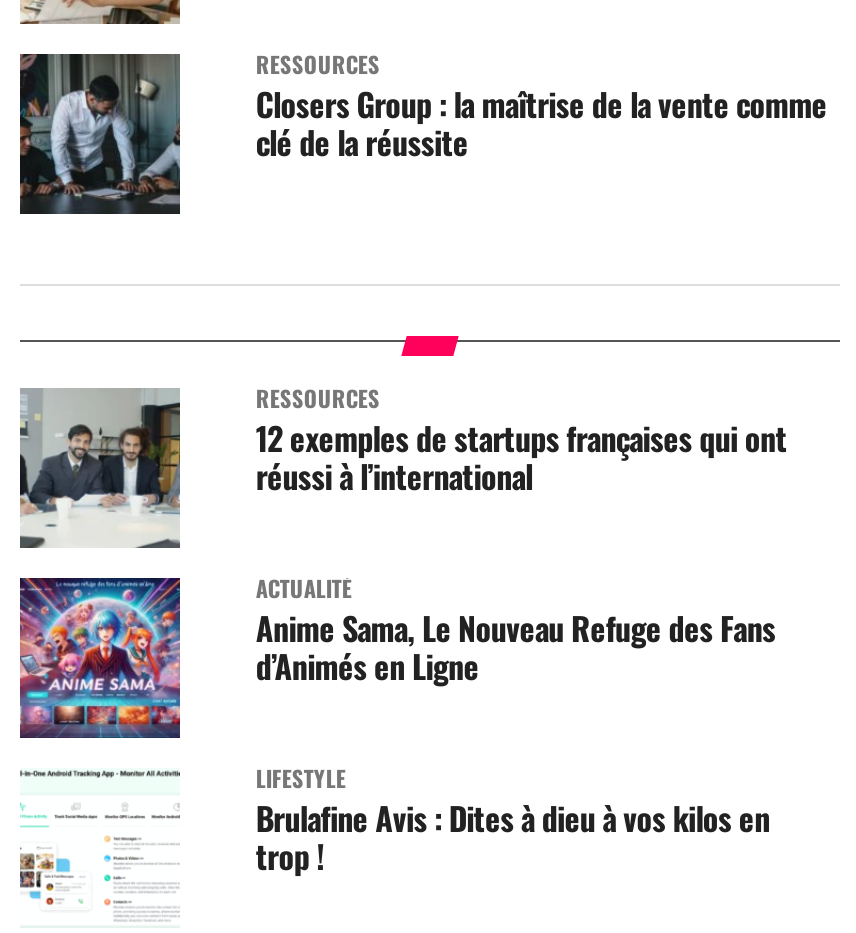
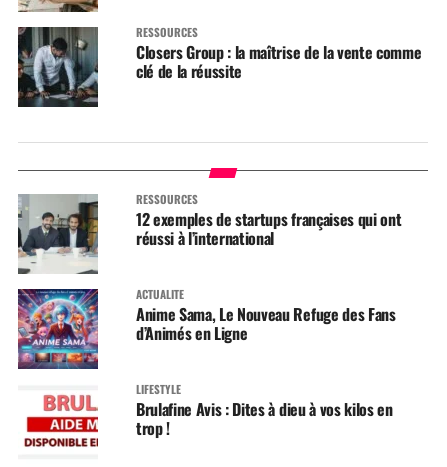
- [image]
+ [image]
